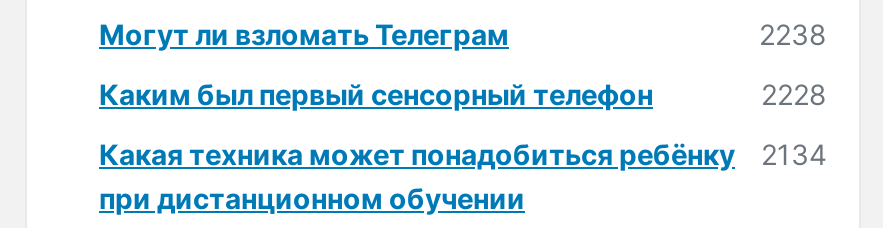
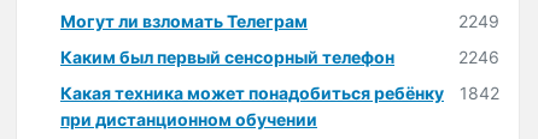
- 2238
+ 2249

- 2228
+ 2246

- Какая техника может понадобиться ребёнку 2134
+ Какая техника может понадобиться ребёнку 1842
